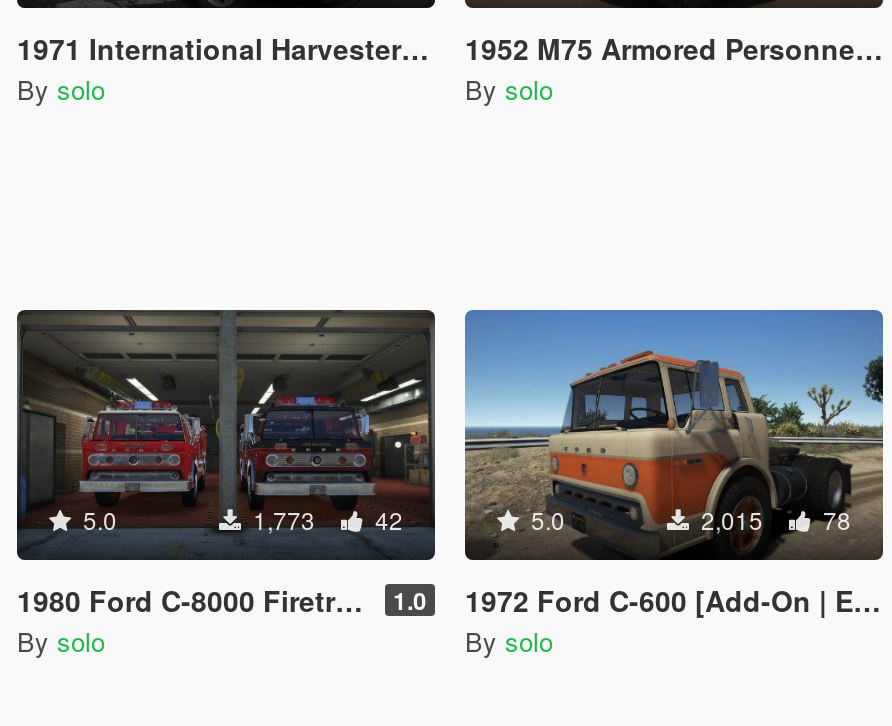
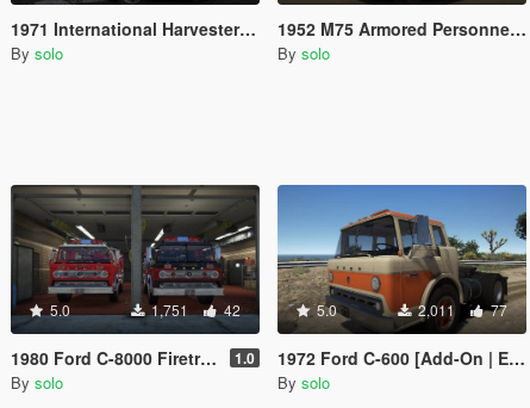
- 1,773 42
+ 1,751 42

- 2,015
+ 2,011

- 78
+ 77
